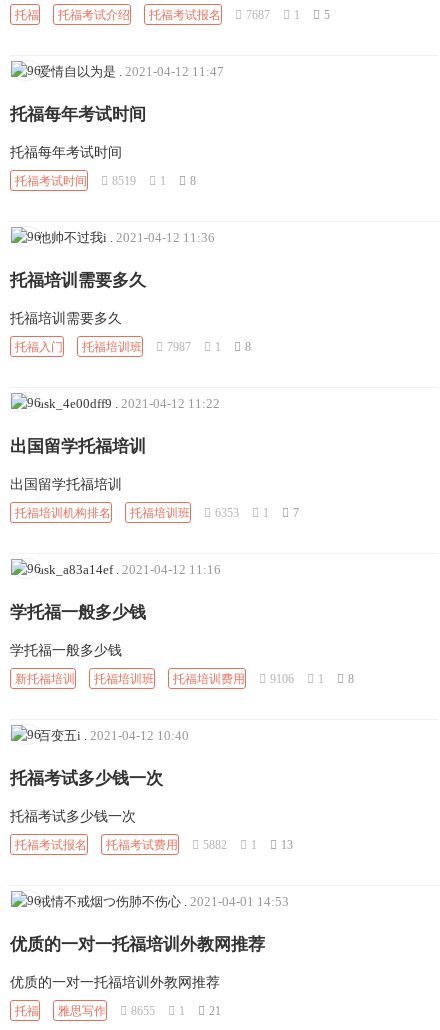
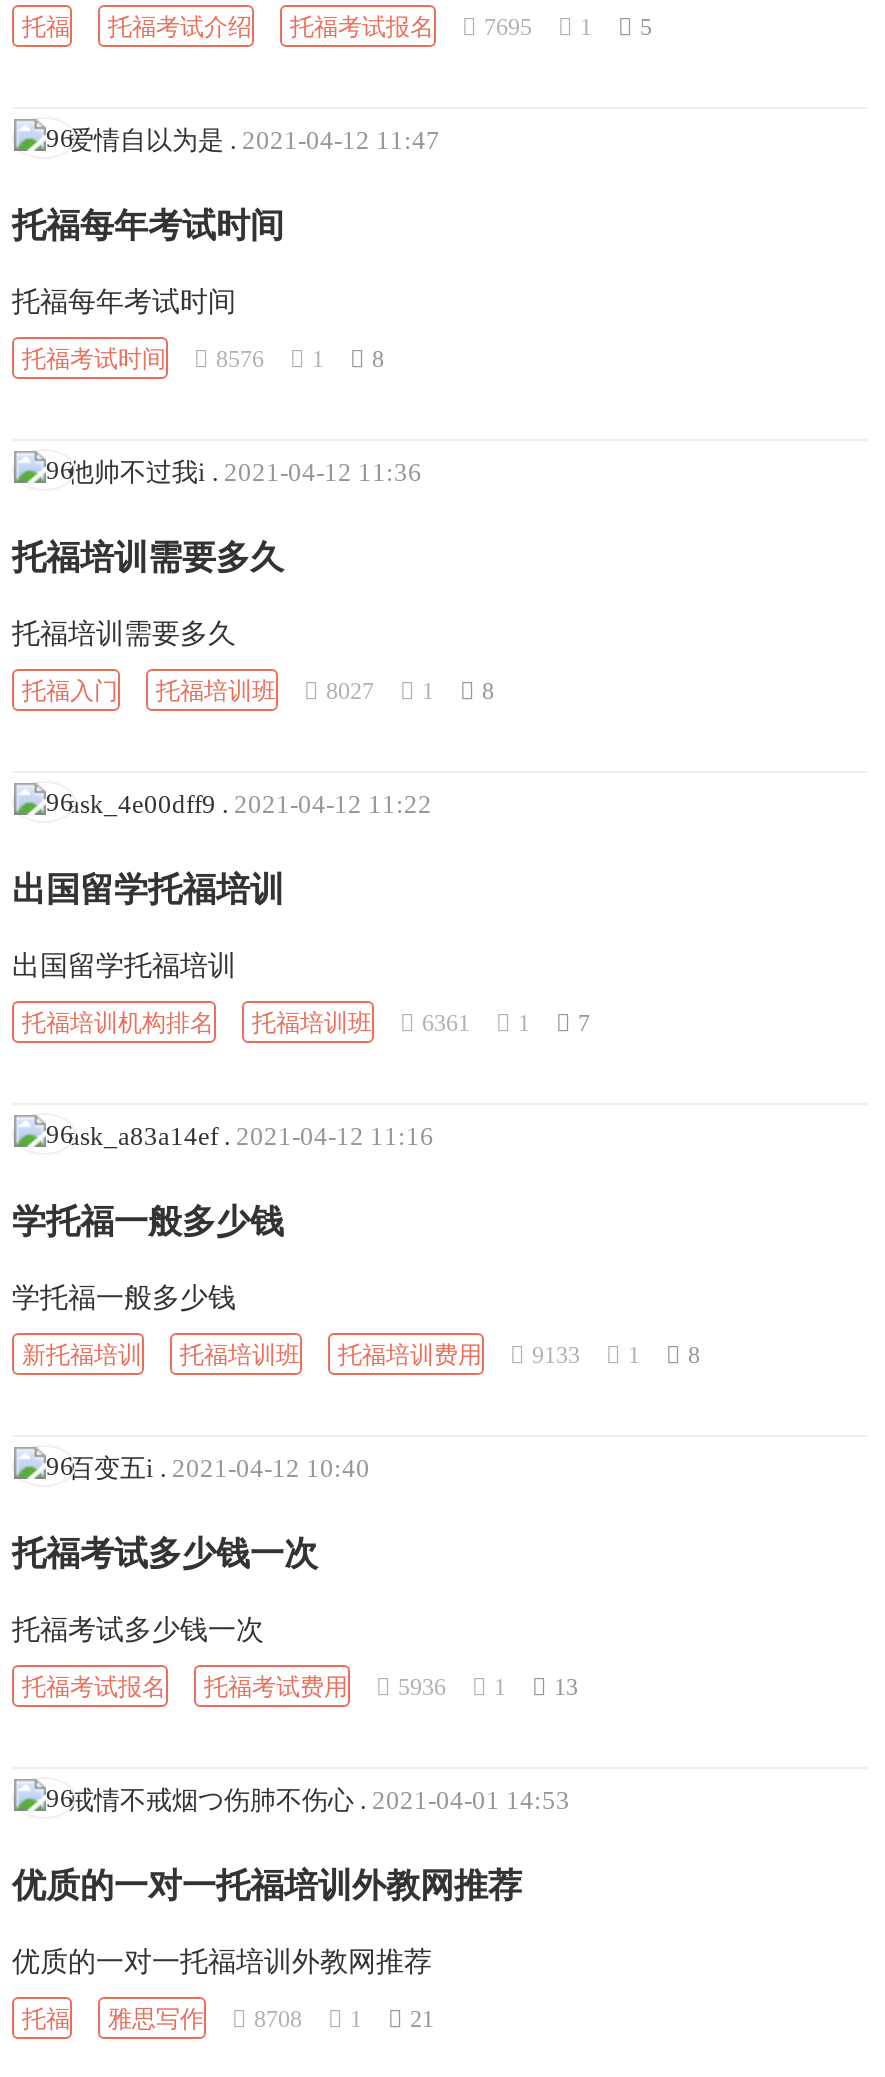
- 托福 托福考试介绍 托福考试报名 7687 1 5
+ 托福 托福考试介绍 托福考试报名 7695 1 5

- 托福考试时间 8519 1 8
+ 托福考试时间 8576 1 8

- 托福入门 托福培训班 7987 1 8
+ 托福入门 托福培训班 8027 1 8

- 托福培训机构排名 托福培训班 6353 1 7
+ 托福培训机构排名 托福培训班 6361 1 7

- 新托福培训 托福培训班 托福培训费用 9106 1 8
+ 新托福培训 托福培训班 托福培训费用 9133 1 8

- 托福考试报名 托福考试费用 5882 1 13
+ 托福考试报名 托福考试费用 5936 1 13

- 托福 雅思写作 8655 1 21
+ 托福 雅思写作 8708 1 21
